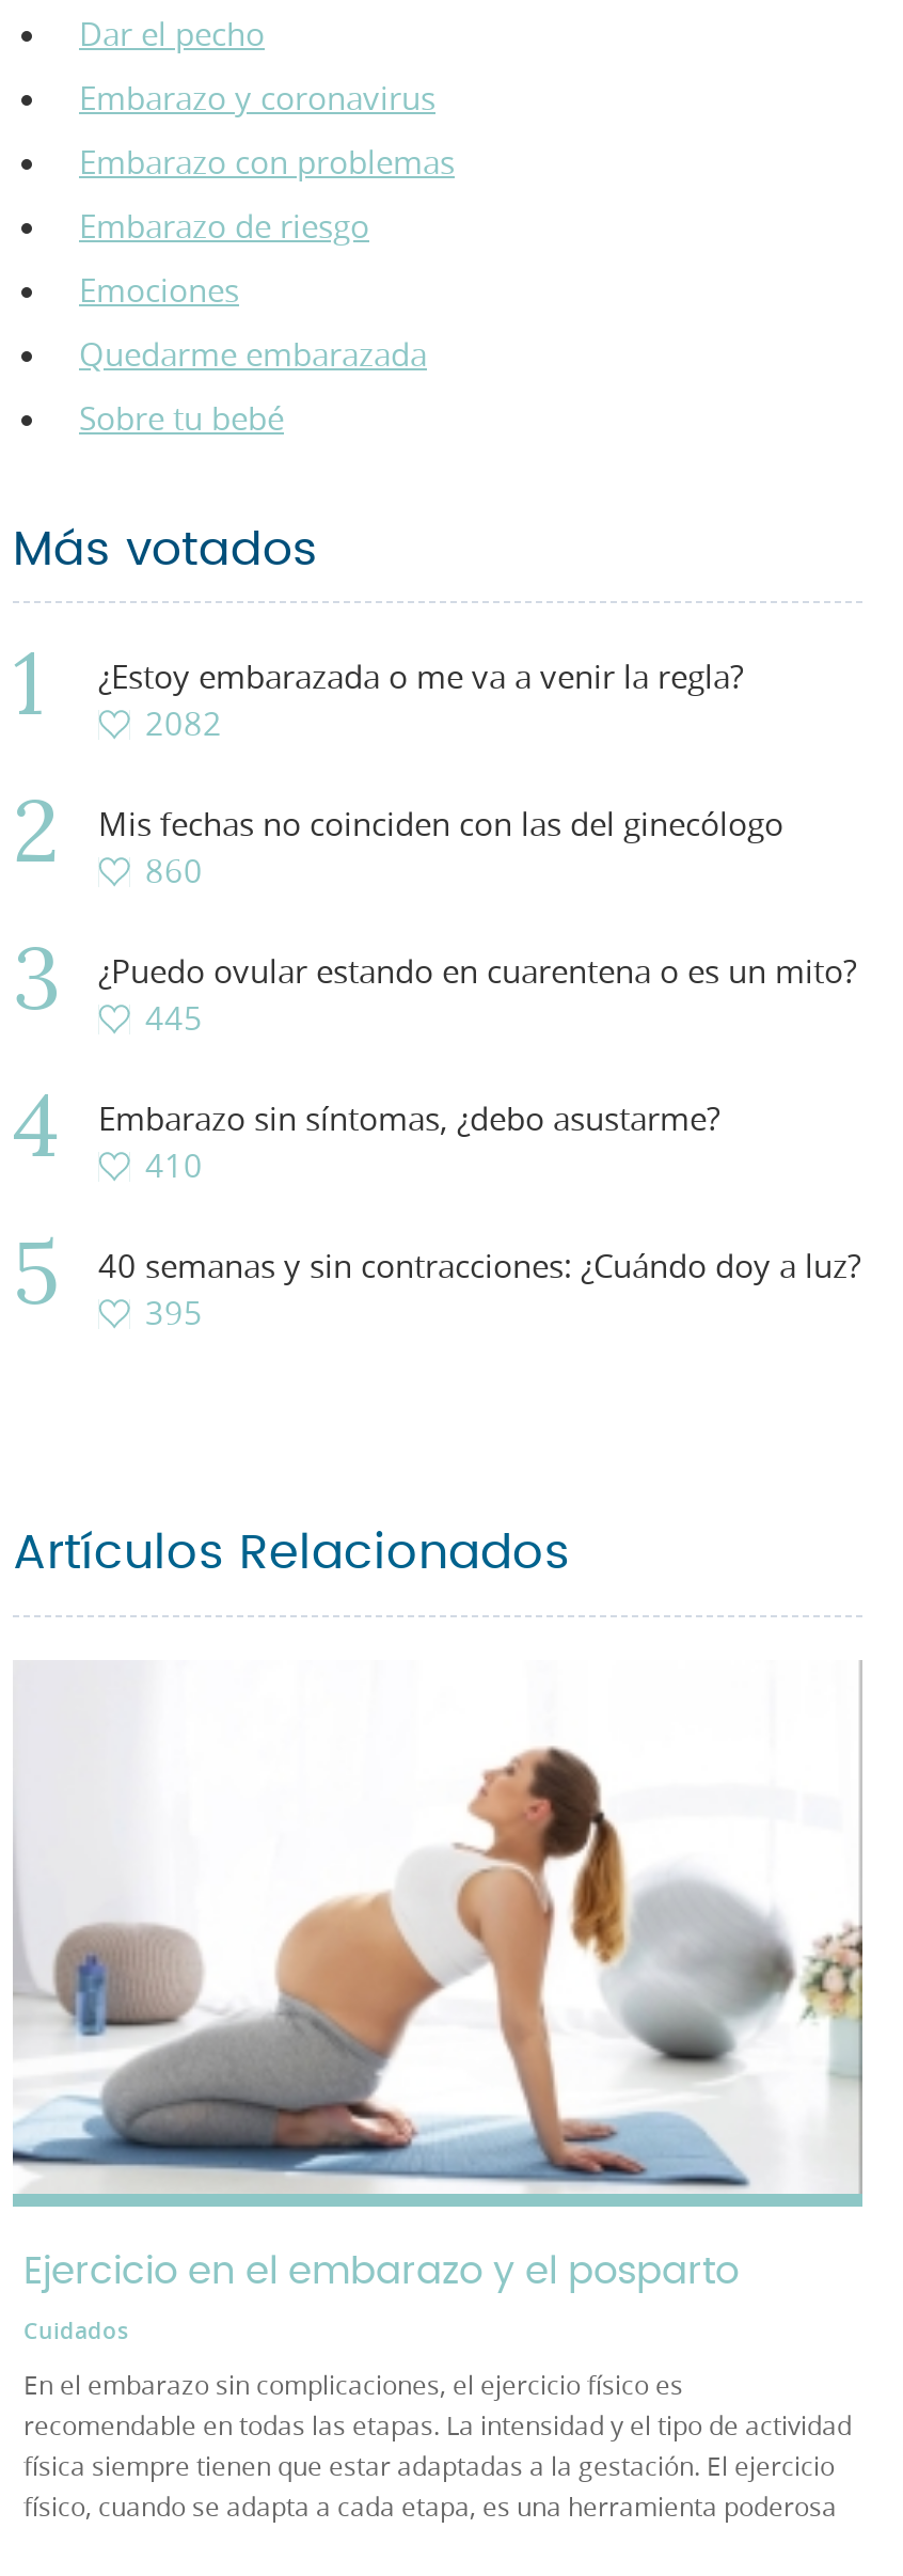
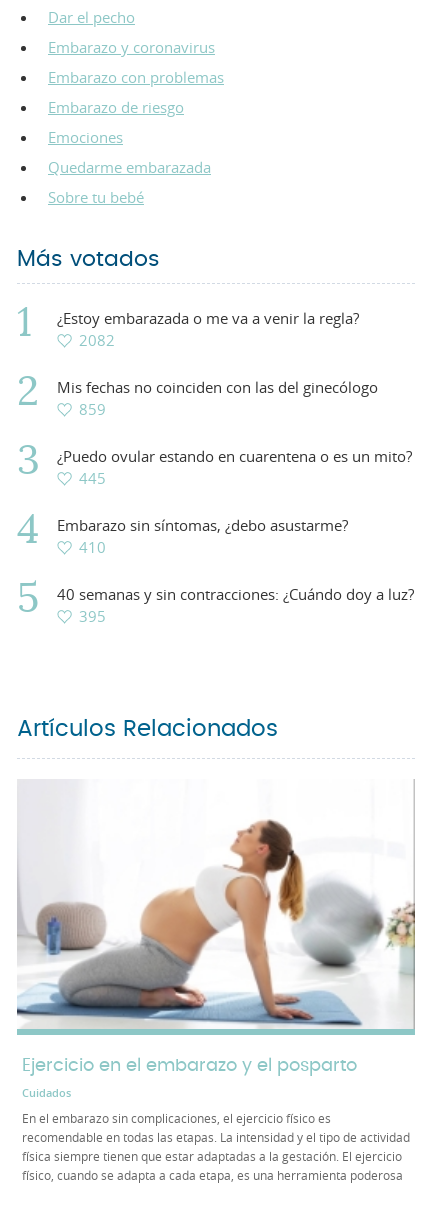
- 860
+ 859
